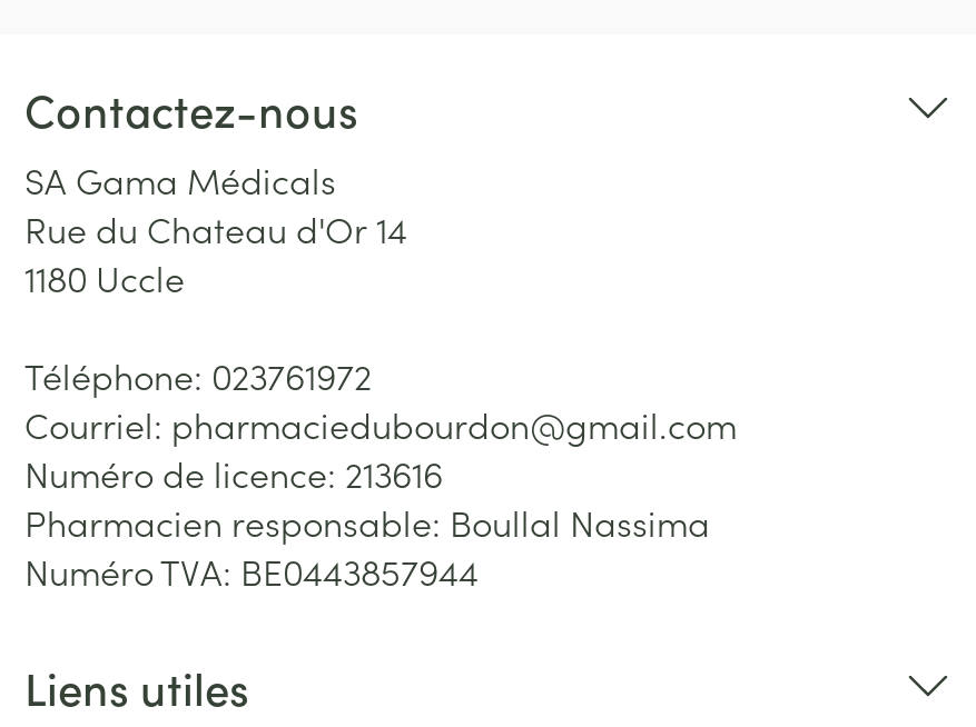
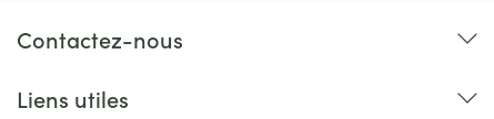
- SA Gama Médicals
- Rue du Chateau d'Or 14
- 1180 Uccle
- Téléphone: 023761972
- Courriel: pharmaciedubourdon@gmail.com
- Numéro de licence: 213616
- Pharmacien responsable: Boullal Nassima
- Numéro TVA: BE0443857944
